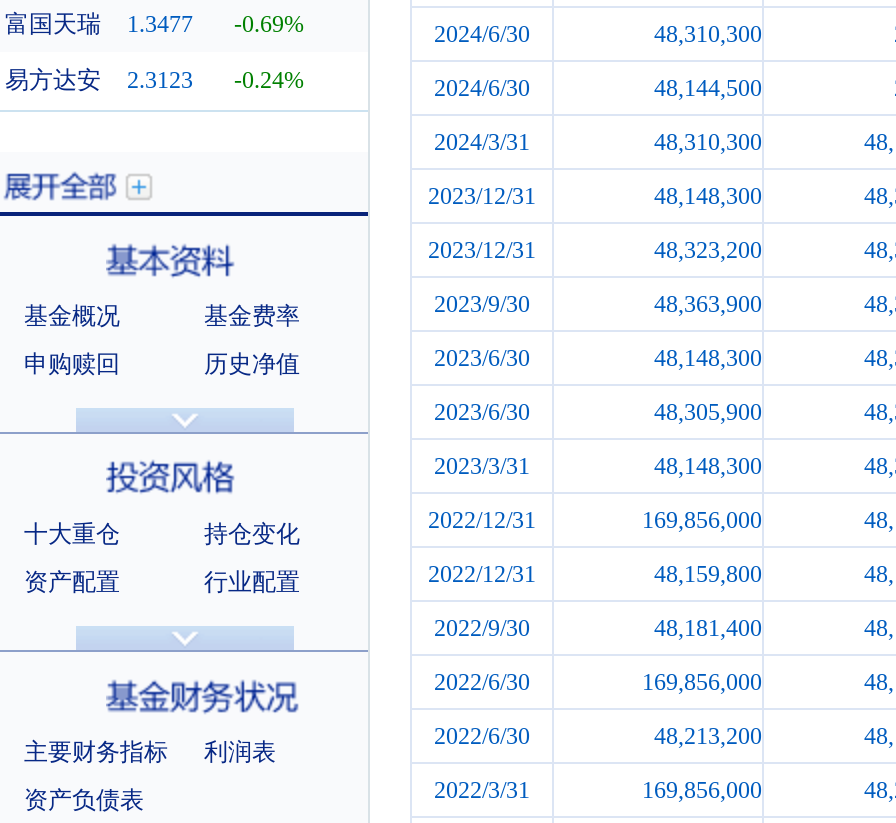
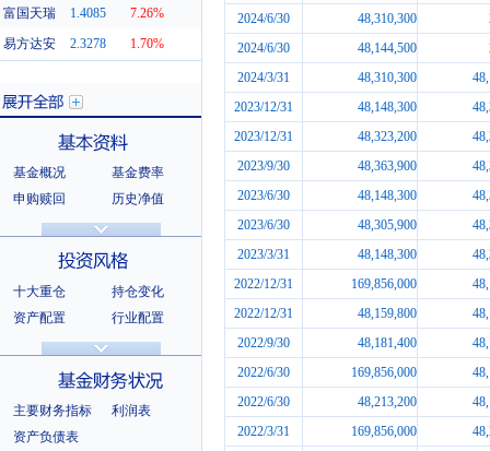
- 1.3477
+ 1.4085

- -0.69%
+ 7.26%

- 2.3123
+ 2.3278

- -0.24%
+ 1.70%
